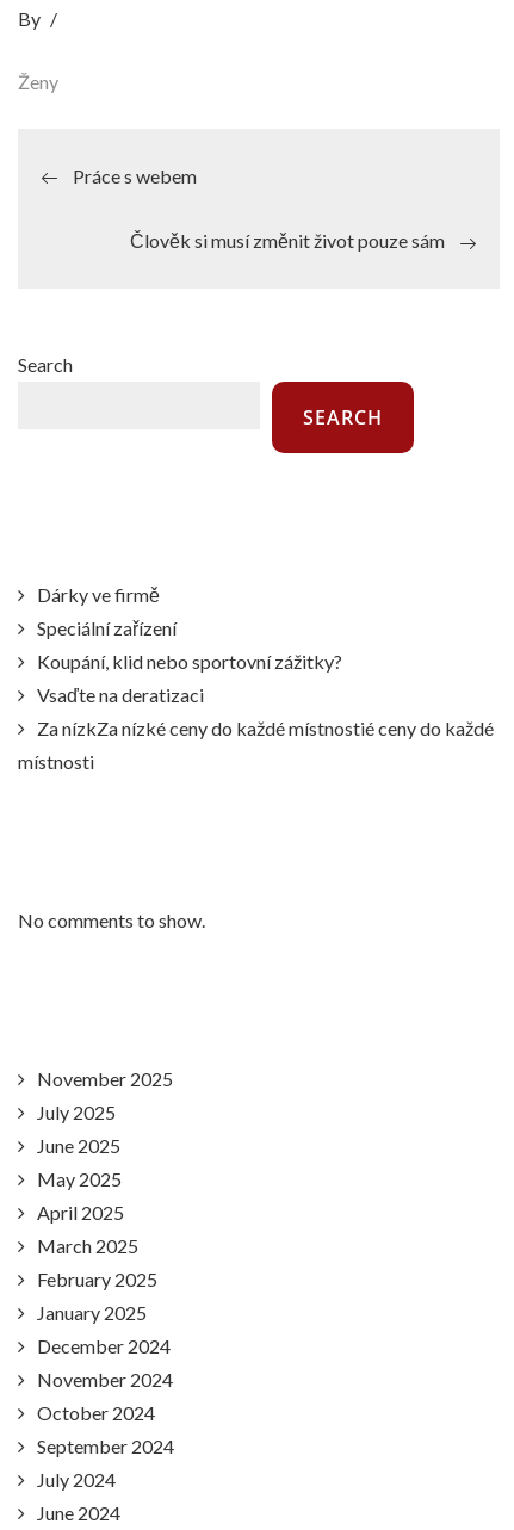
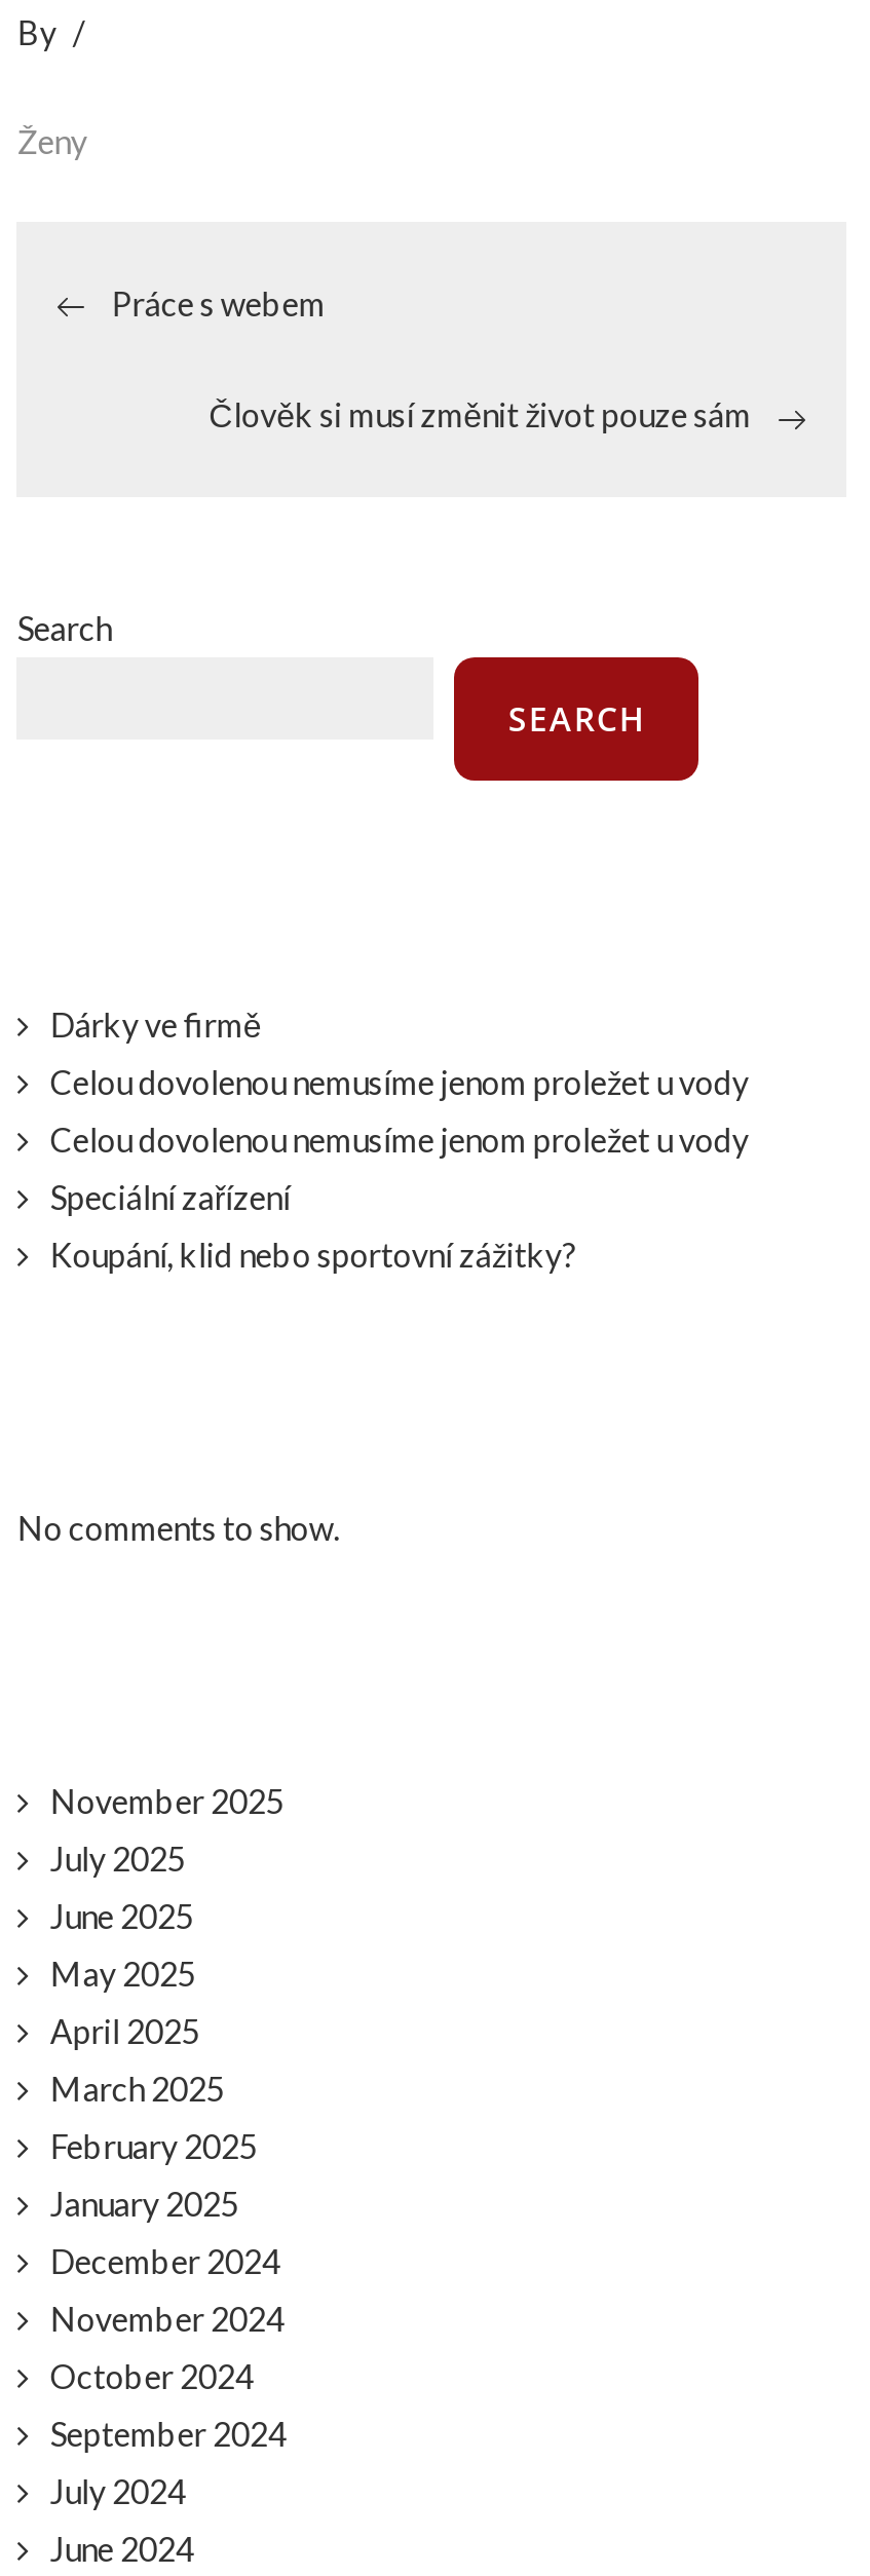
+ Celou dovolenou nemusíme jenom proležet u vody
+ Celou dovolenou nemusíme jenom proležet u vody

moved down: Speciální zařízení | Koupání, klid nebo sportovní zážitky?

- Vsaďte na deratizaci
- Za nízkZa nízké ceny do každé místnostié ceny do každé
- místnosti
